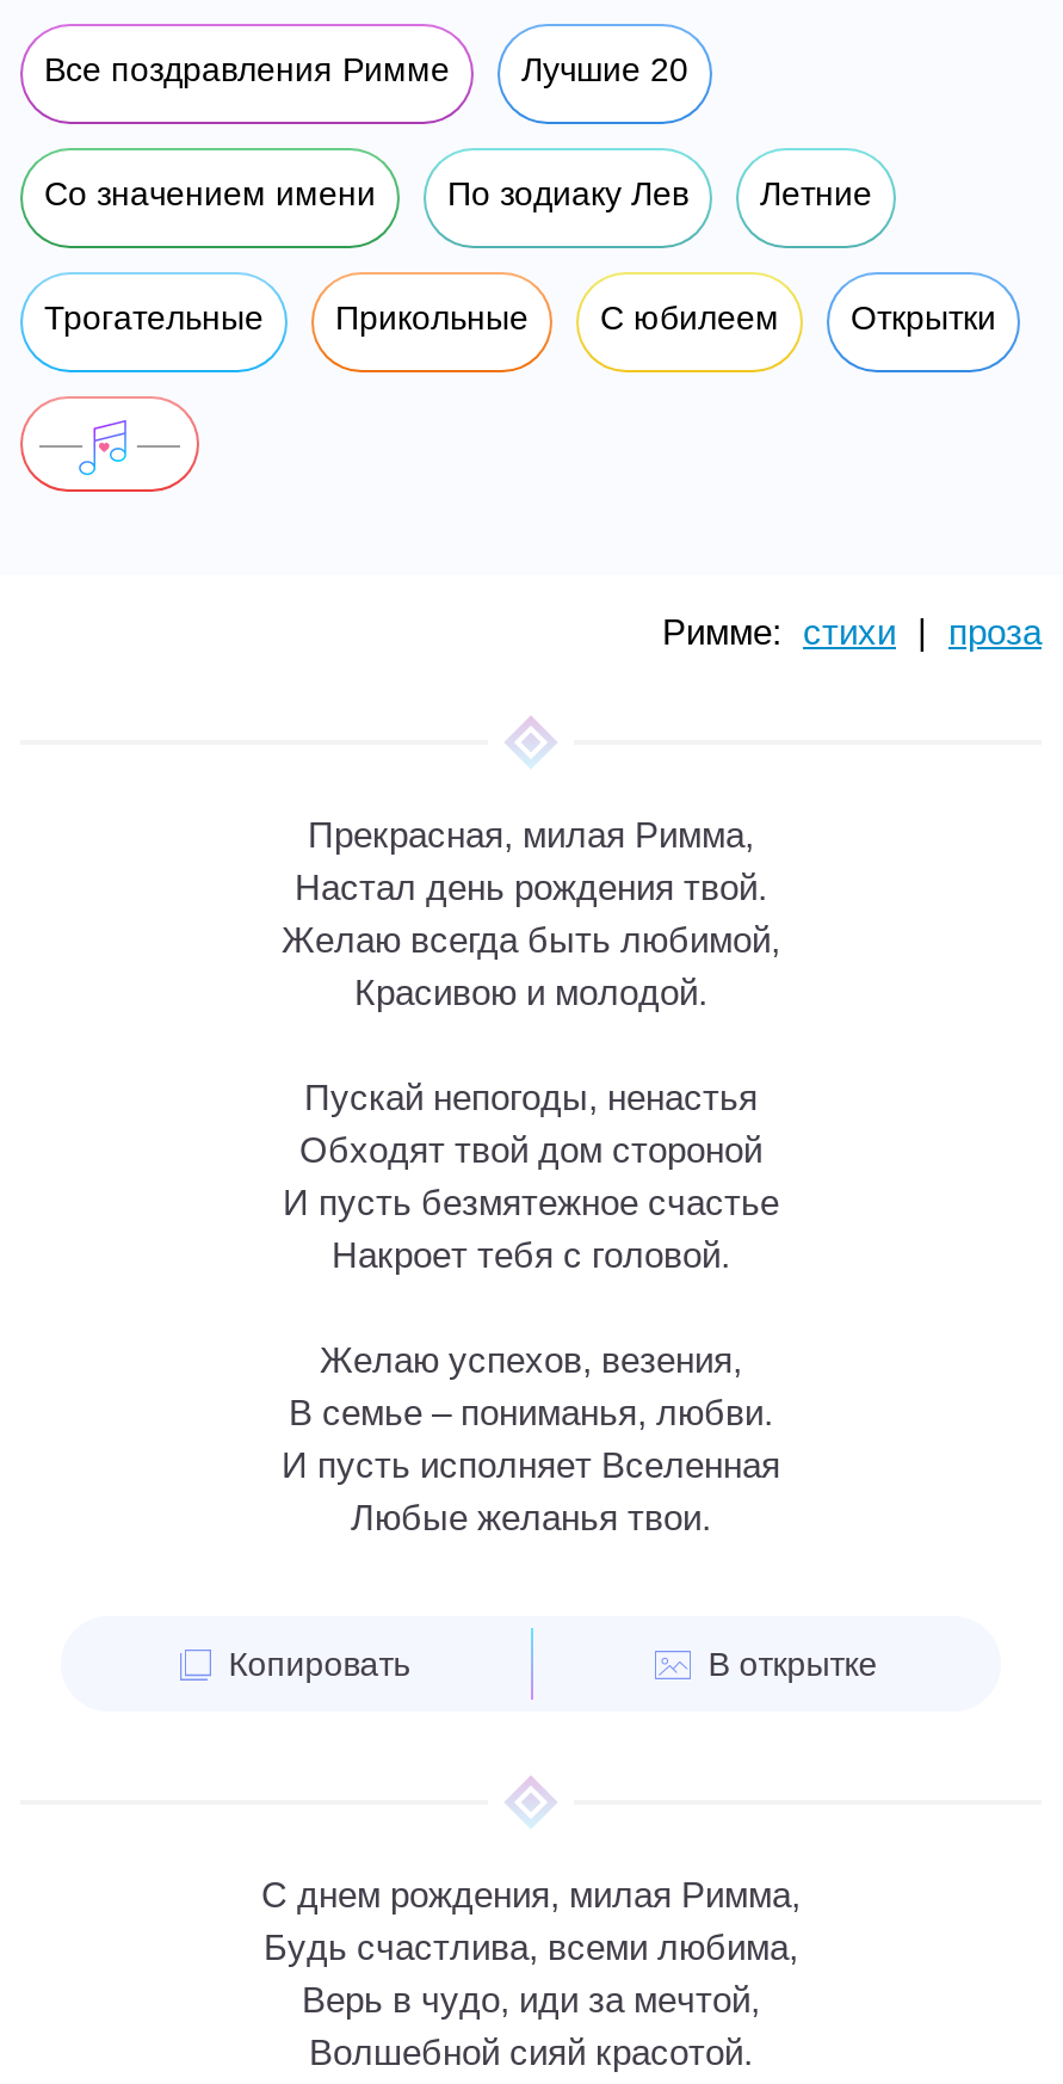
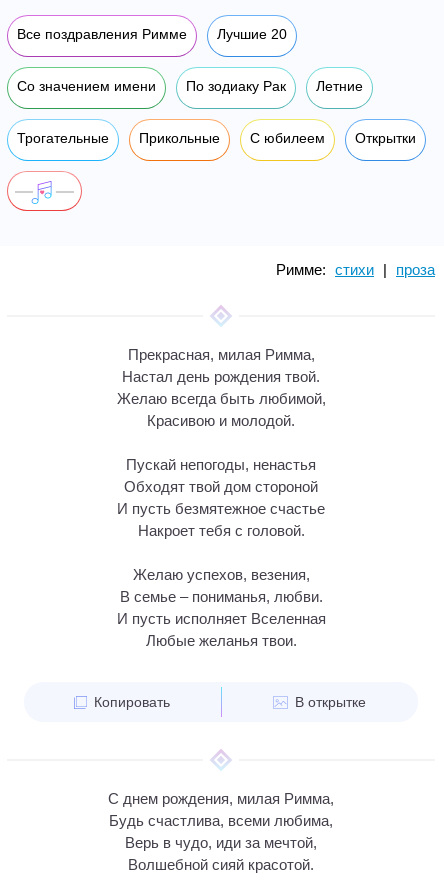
- По зодиаку Лев
+ По зодиаку Рак
